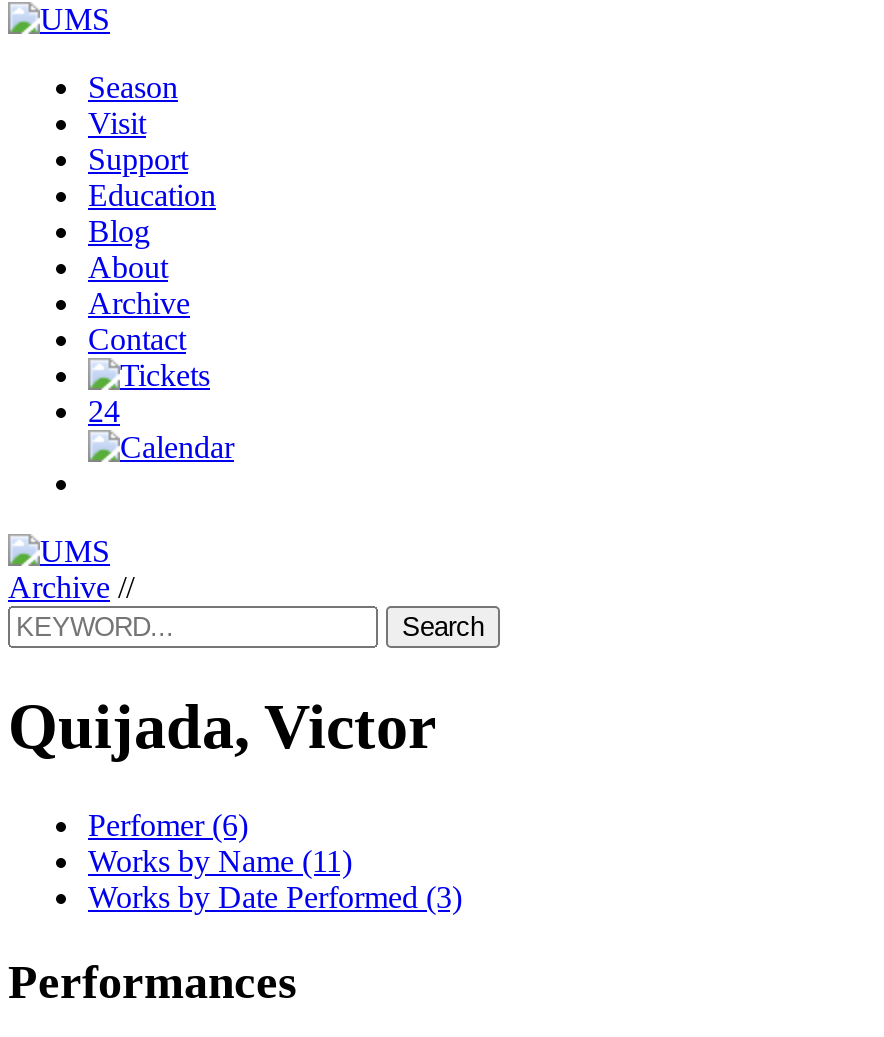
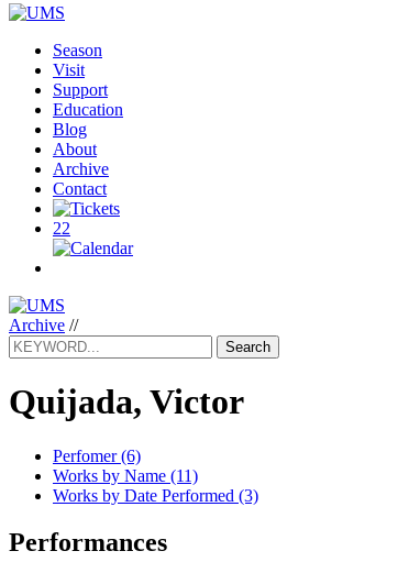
- 24
+ 22
